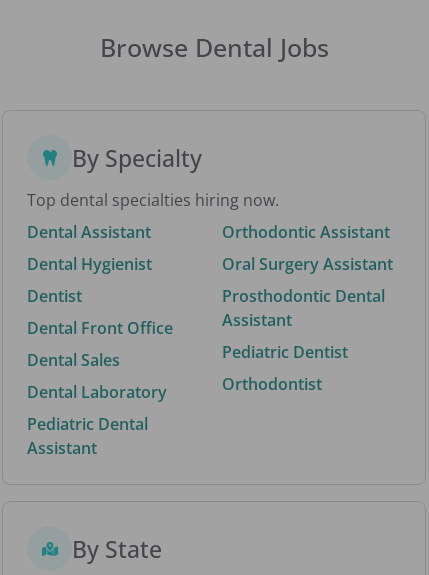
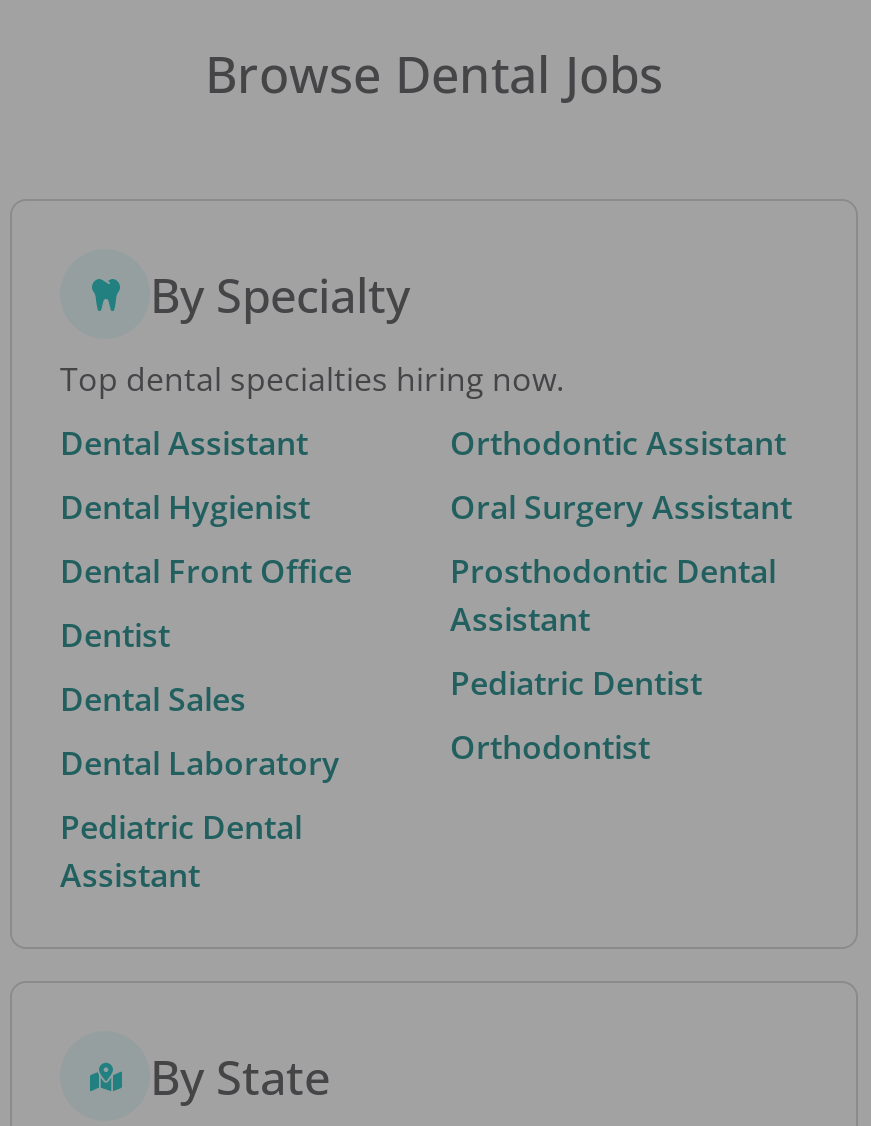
moved down: Dentist

moved up: Dental Front Office
